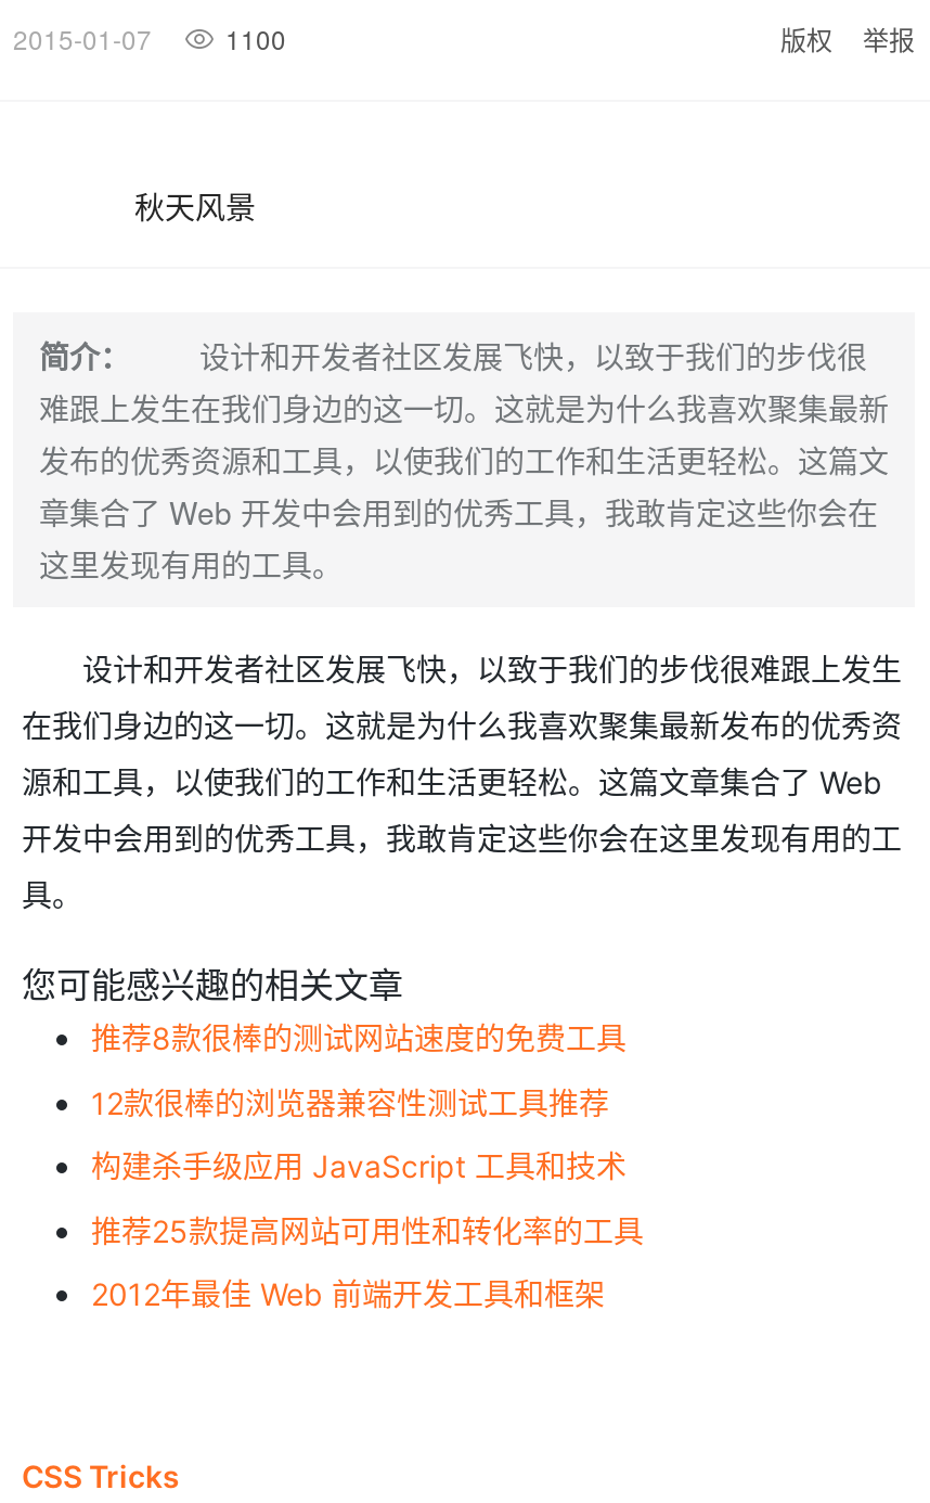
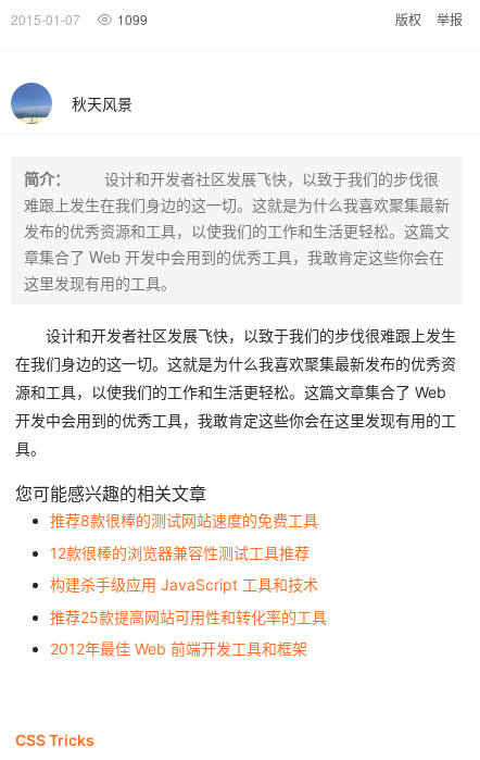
- 2015-01-07 1100
+ 2015-01-07 1099

+ [image]
